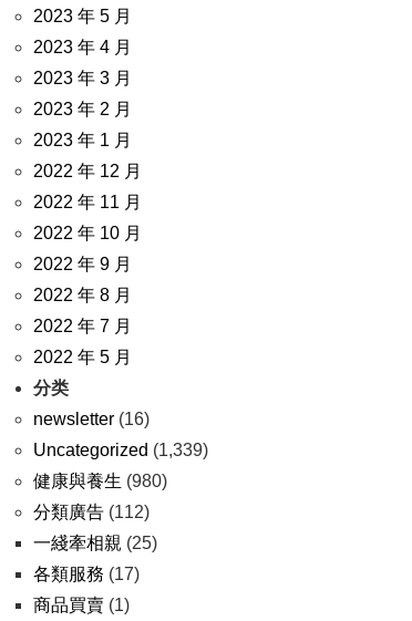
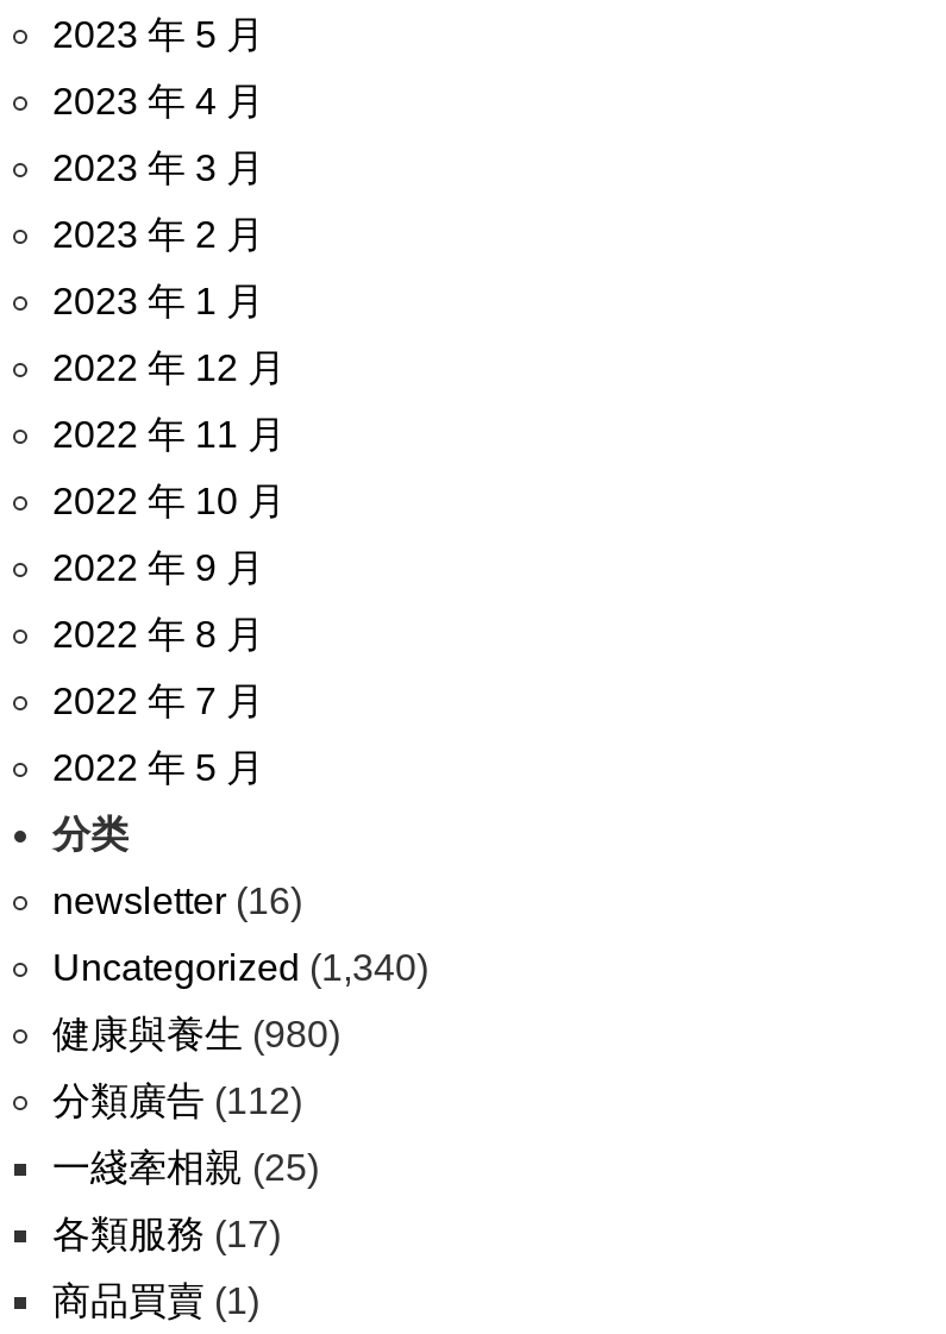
- Uncategorized (1,339)
+ Uncategorized (1,340)
